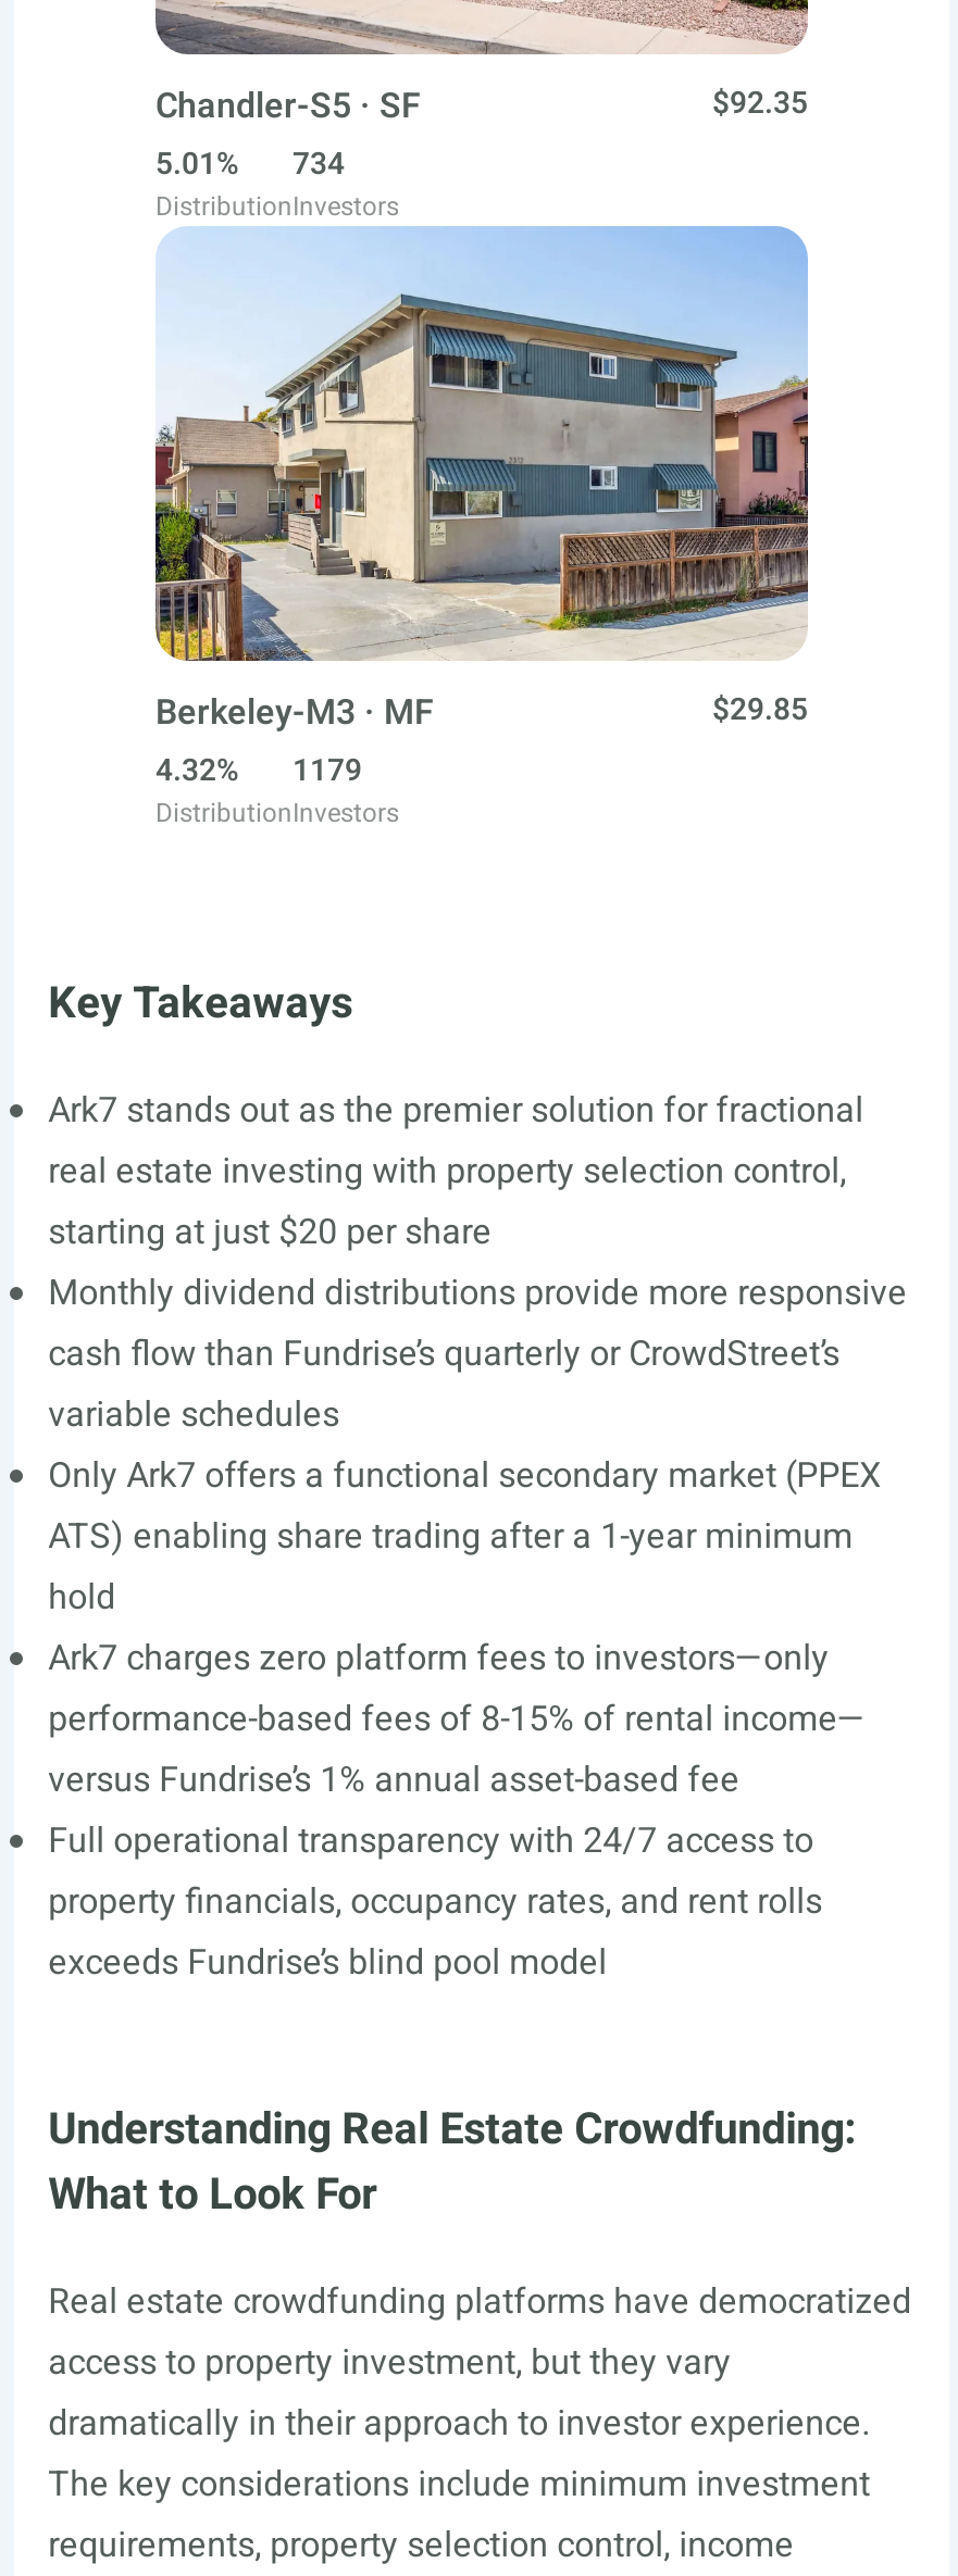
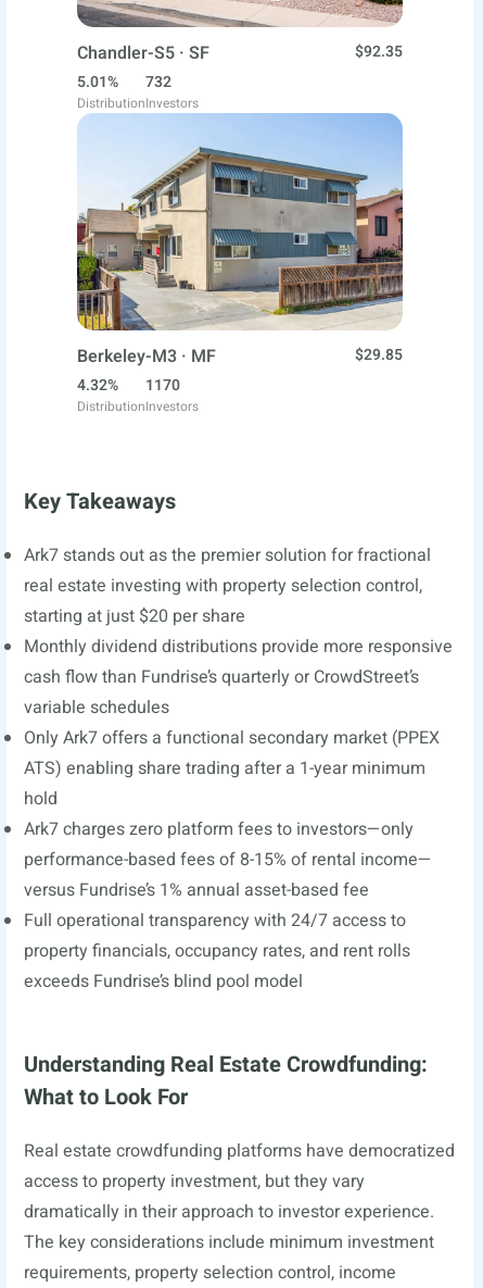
- 5.01% 734
+ 5.01% 732

- 4.32% 1179
+ 4.32% 1170
